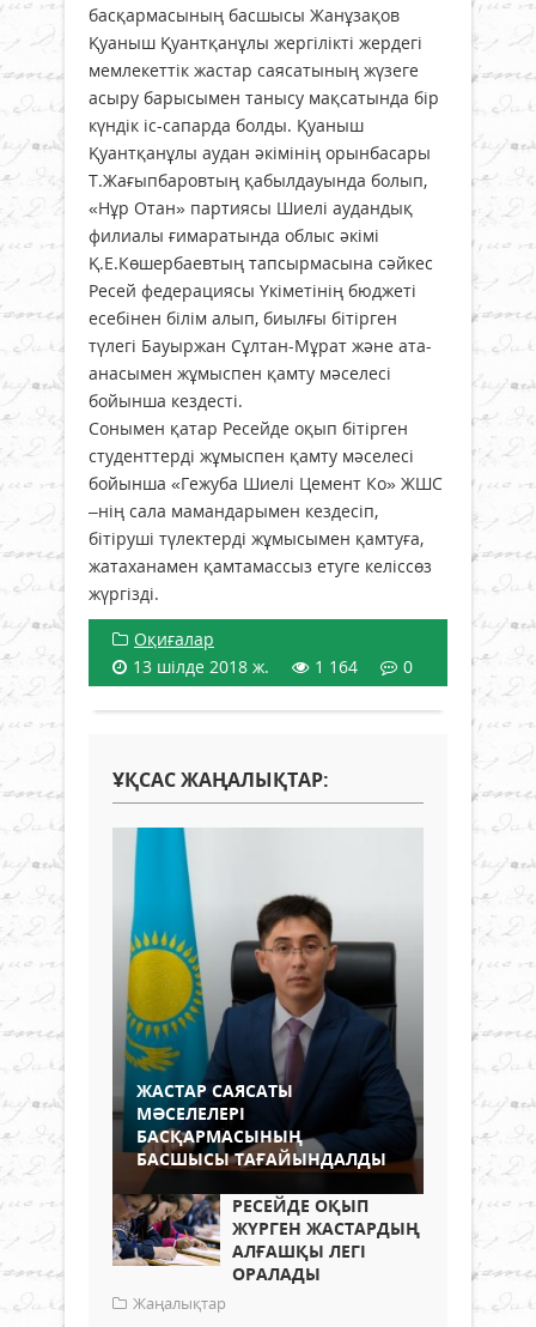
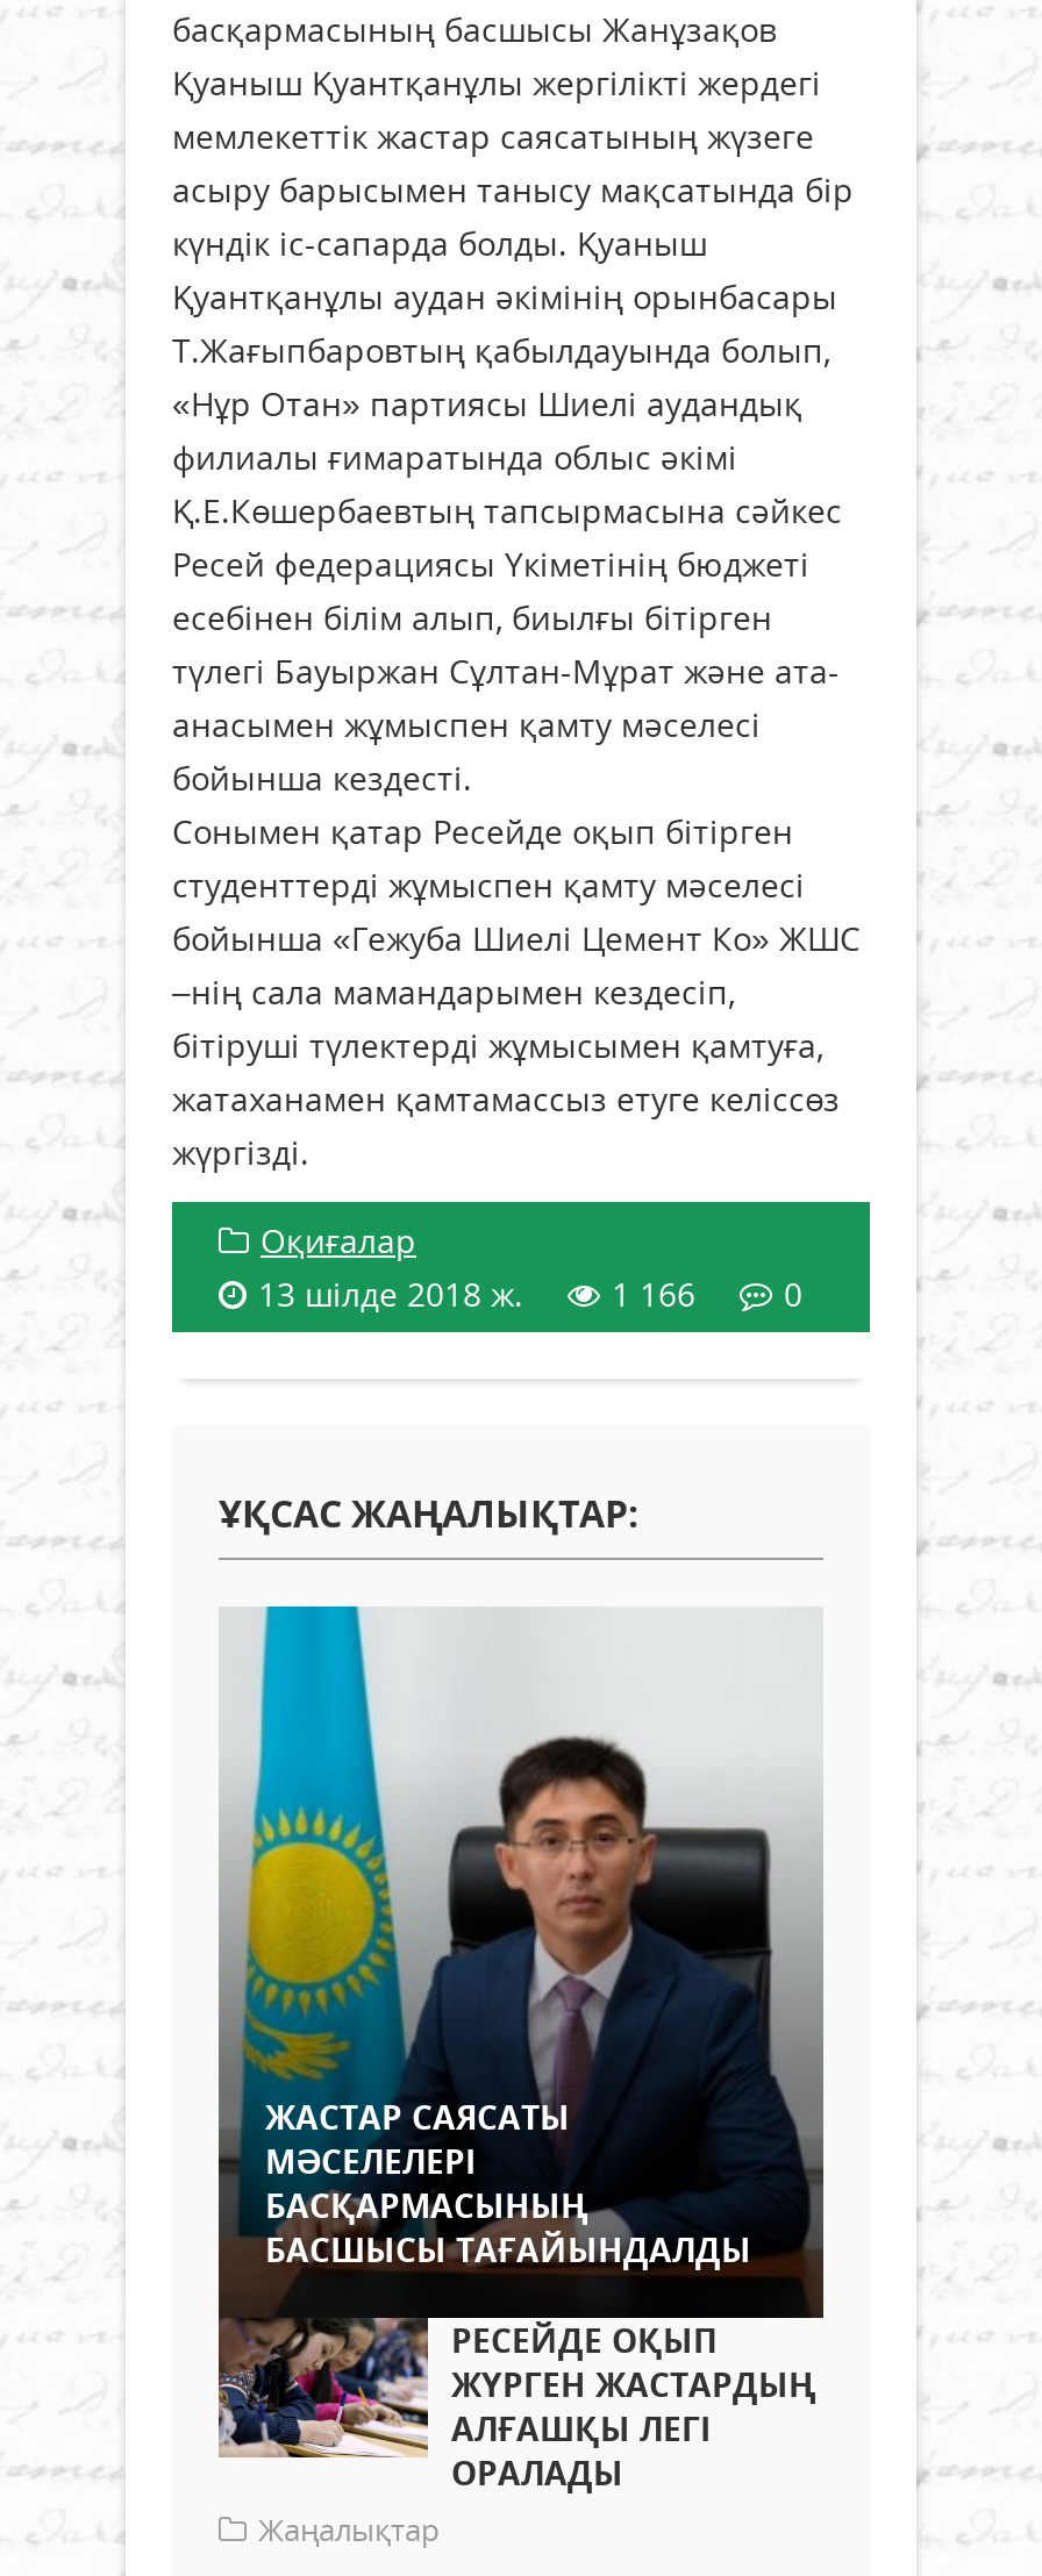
- 13 шілде 2018 ж. 1 164 0
+ 13 шілде 2018 ж. 1 166 0
